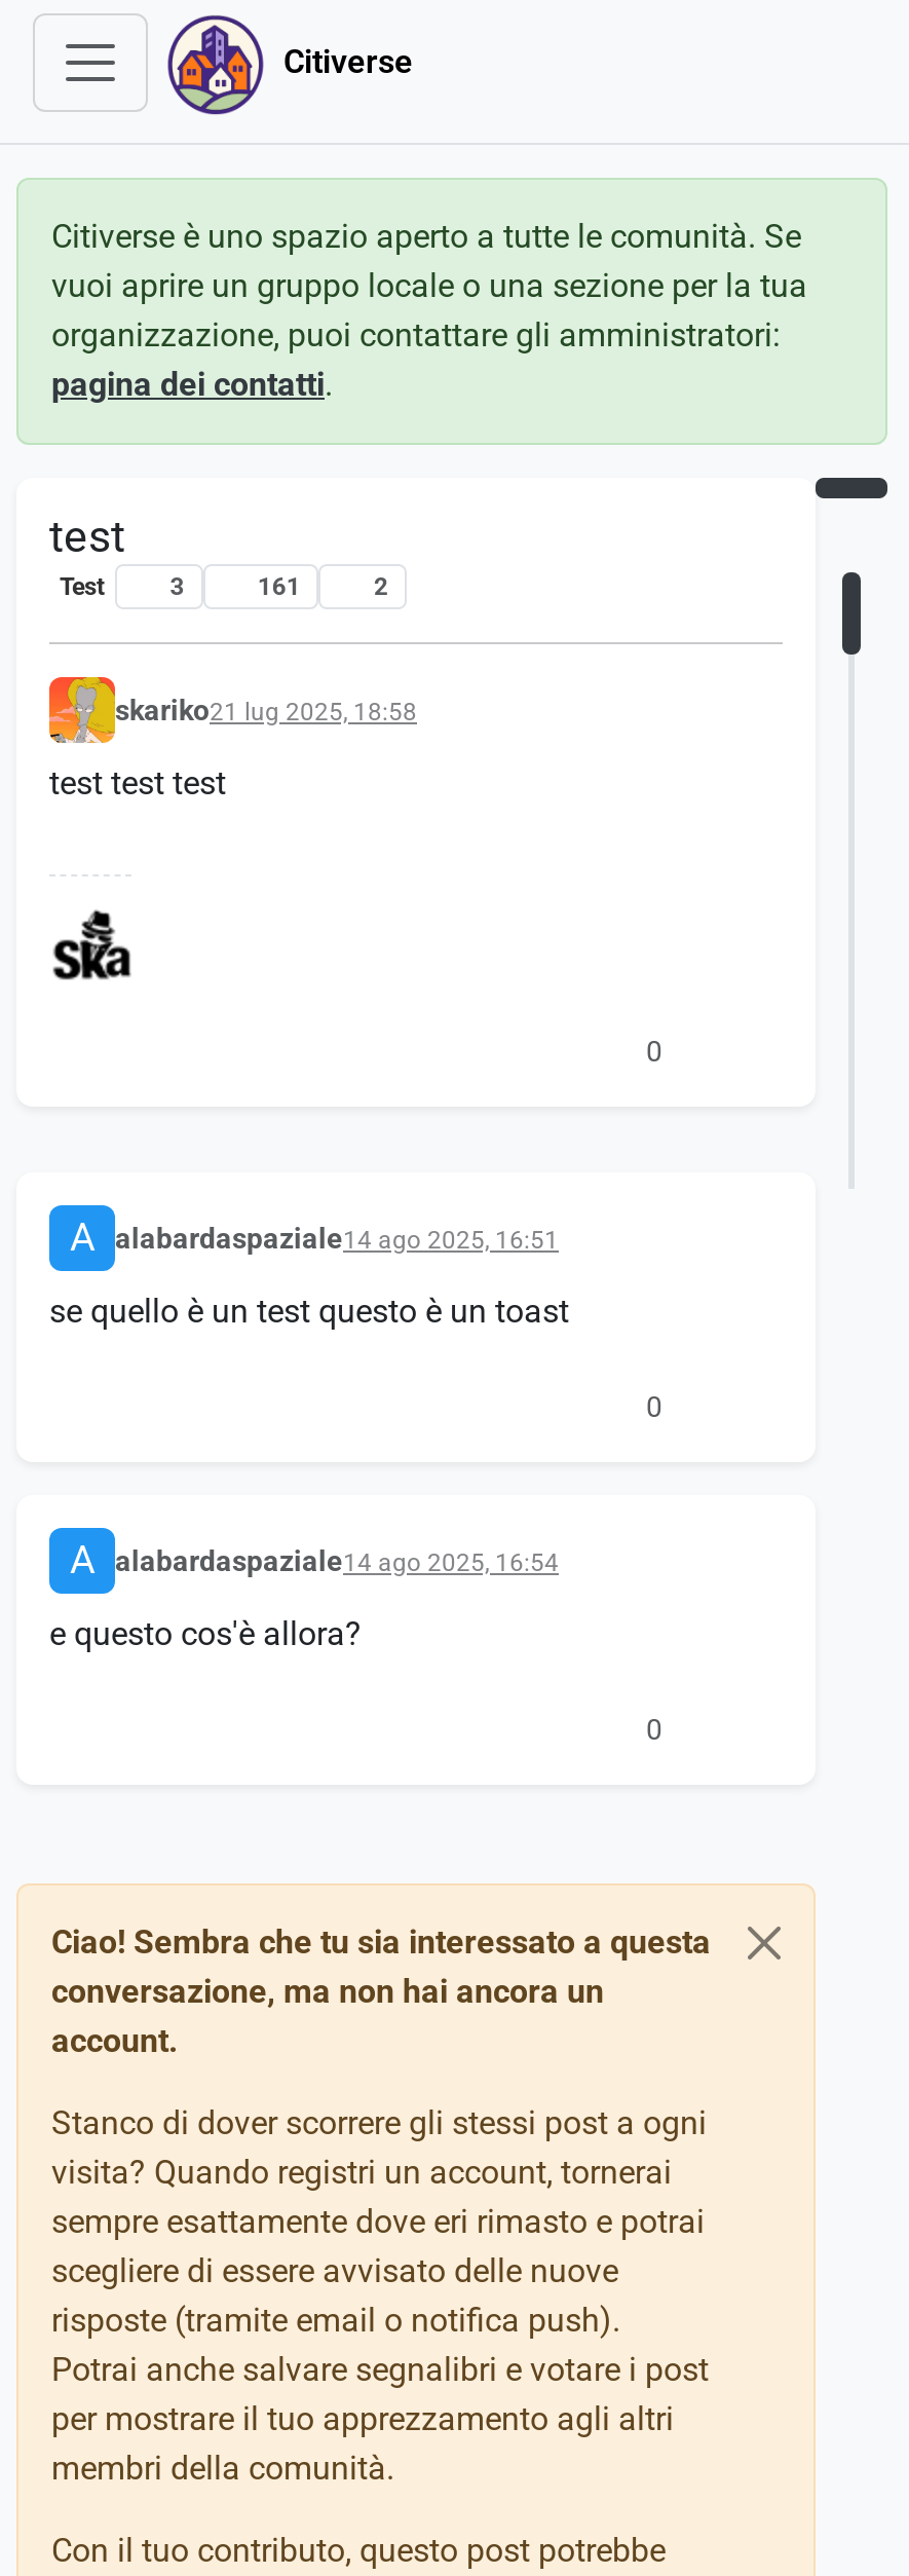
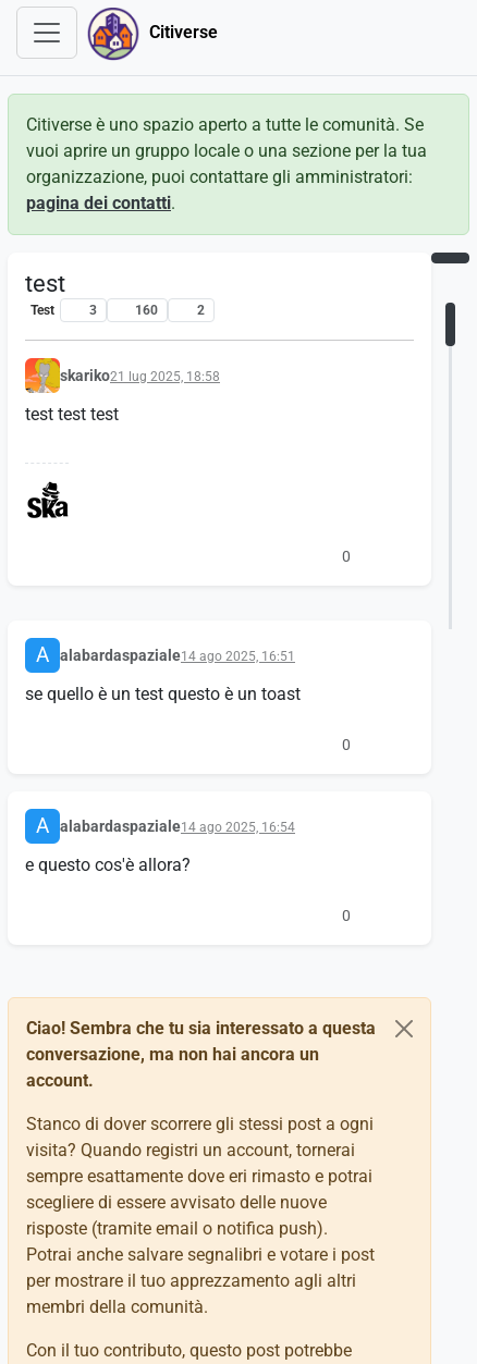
- 161
+ 160
